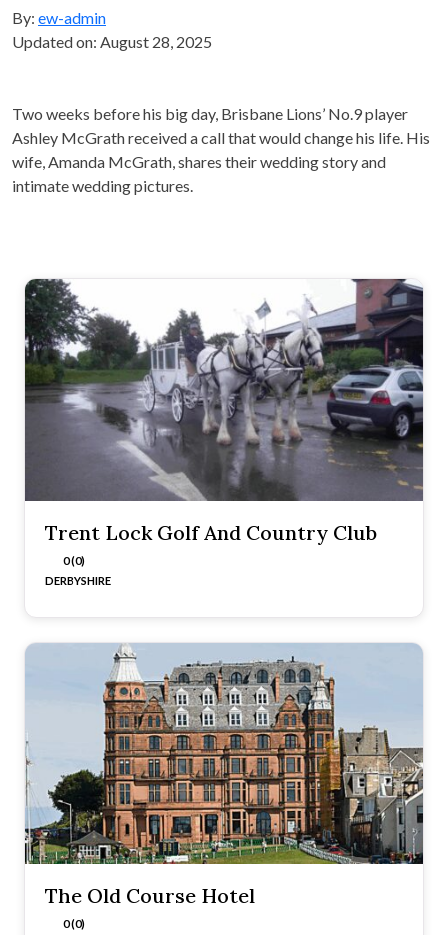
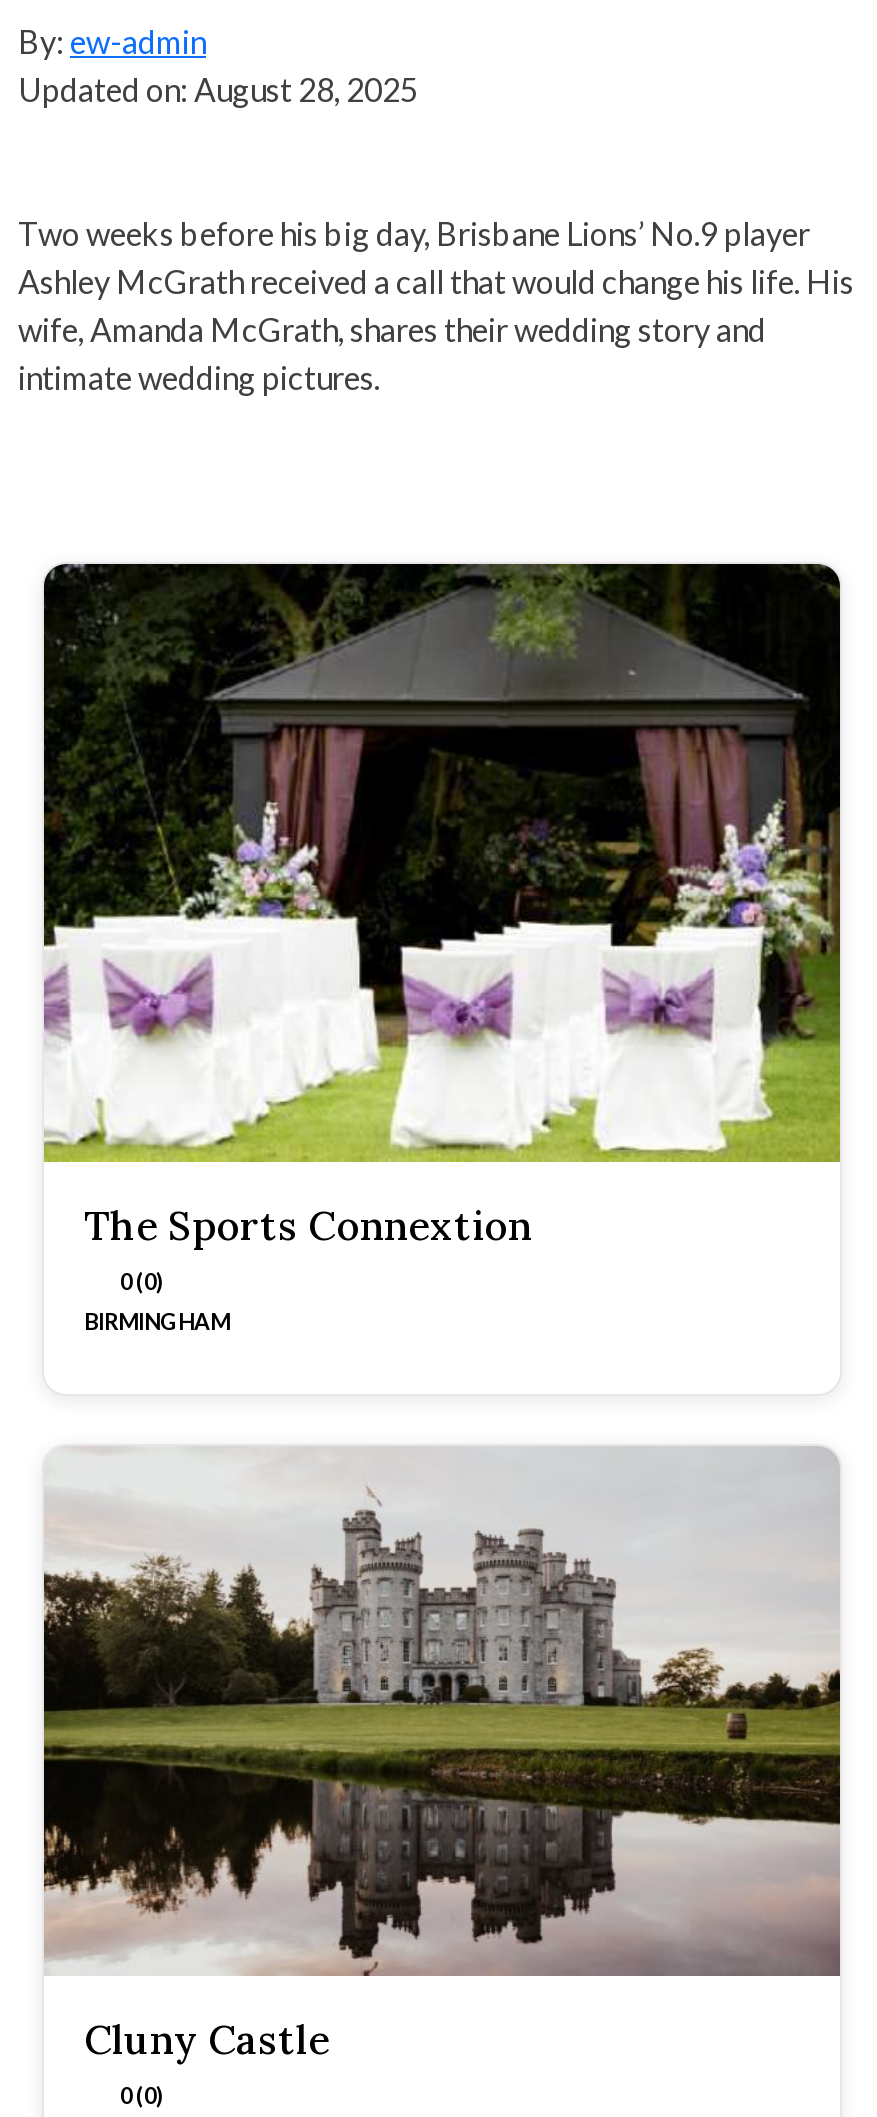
- [image]
- Trent Lock Golf And Country Club
+ [image]
+ The Sports Connextion

- DERBYSHIRE
+ BIRMINGHAM

- [image]
- The Old Course Hotel
+ [image]
+ Cluny Castle
